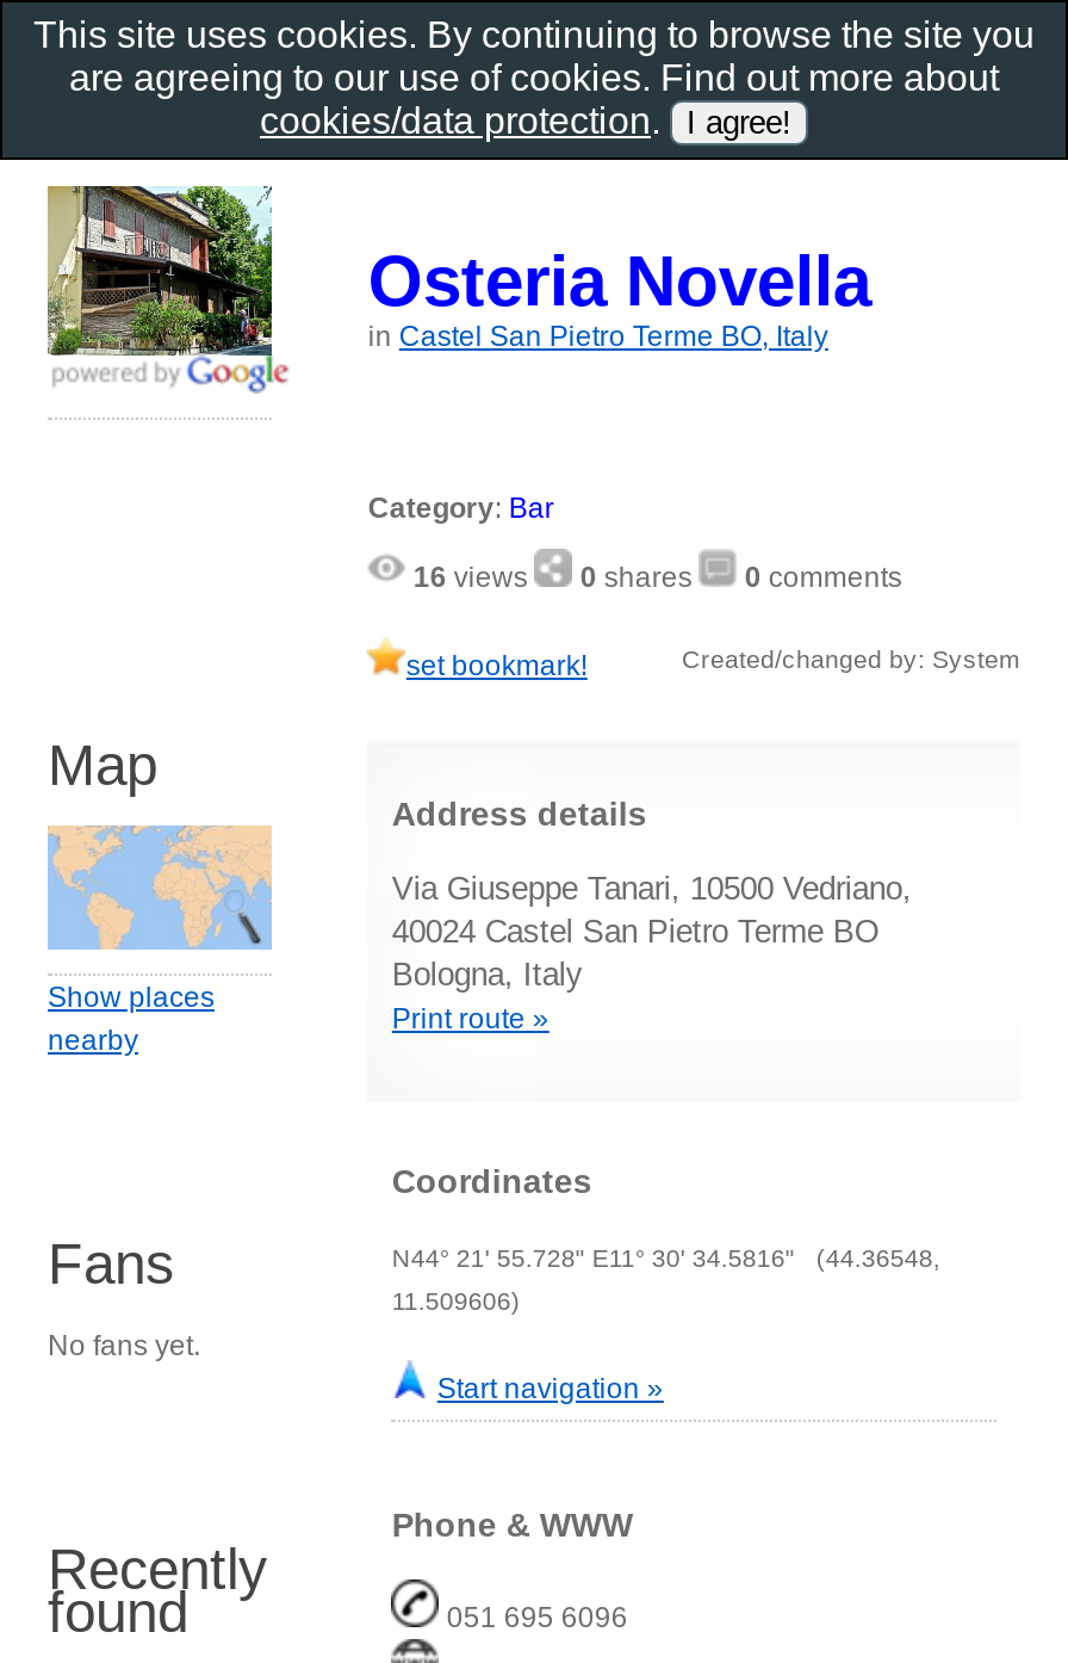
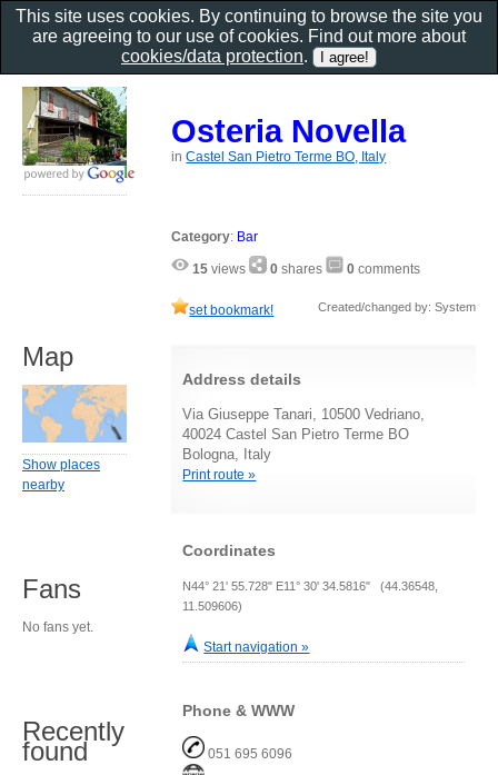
- 16 views 0 shares 0 comments
+ 15 views 0 shares 0 comments
